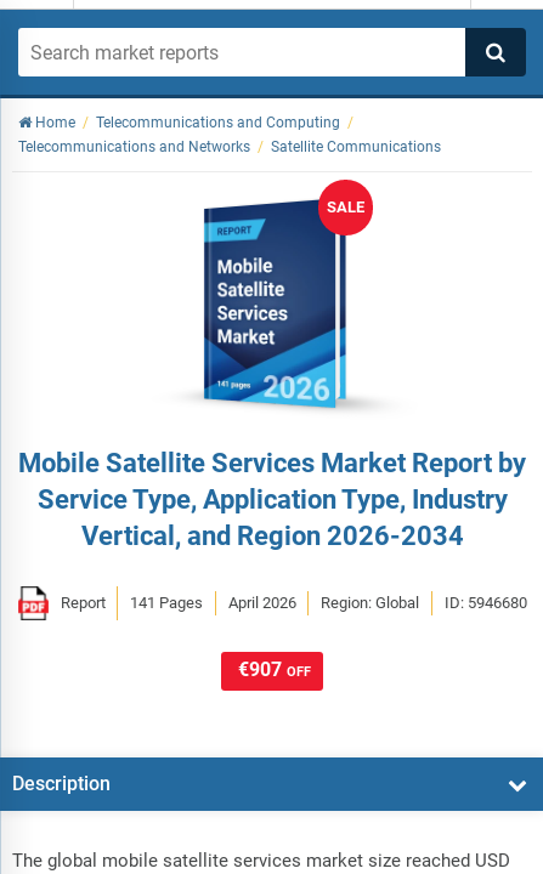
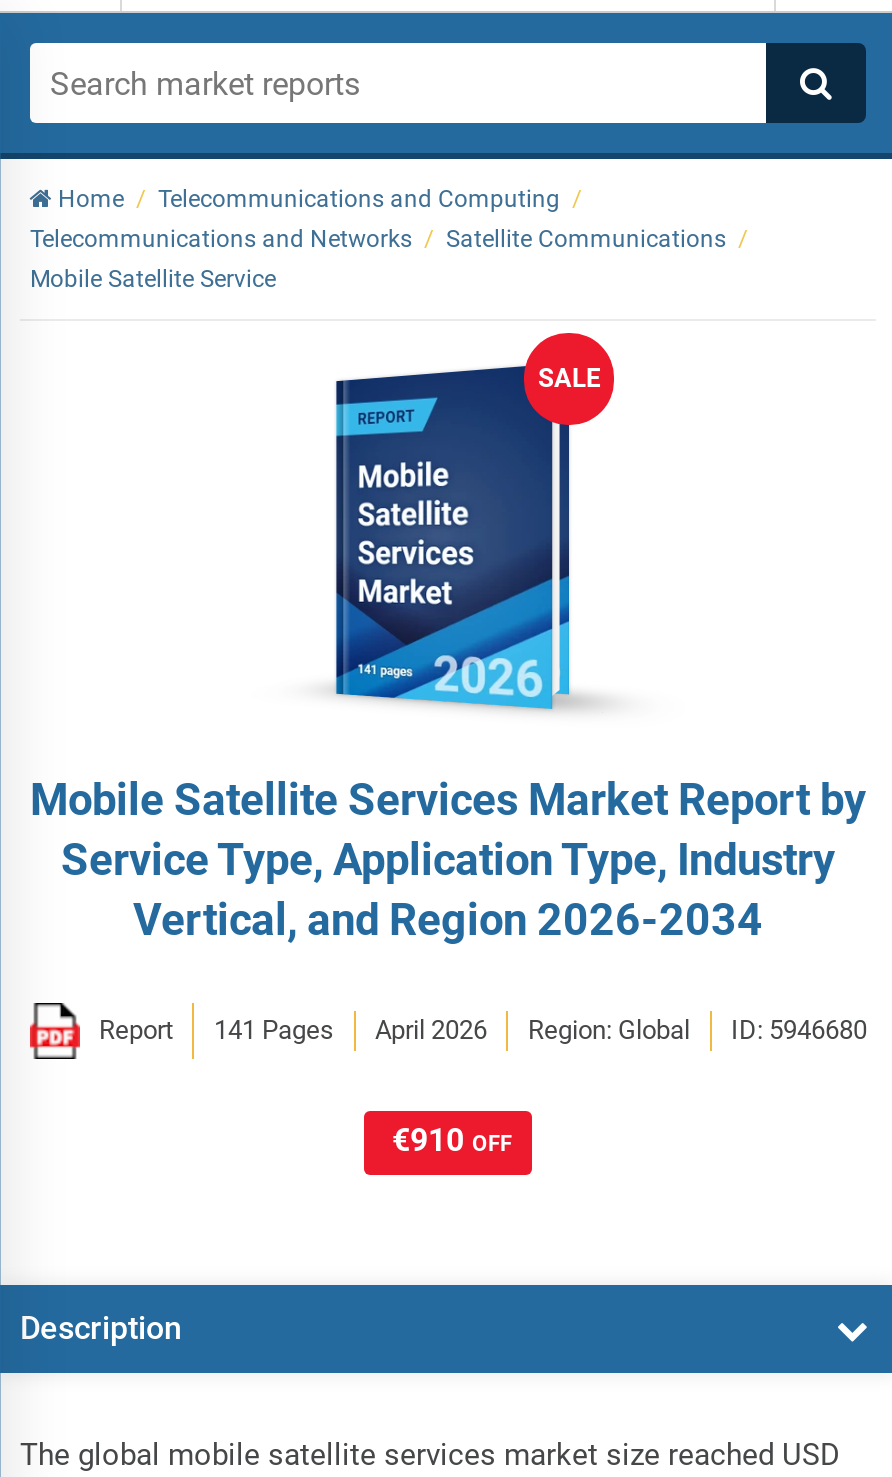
- Telecommunications and Networks / Satellite Communications
+ Telecommunications and Networks / Satellite Communications /
+ Mobile Satellite Service

- €907 OFF
+ €910 OFF
